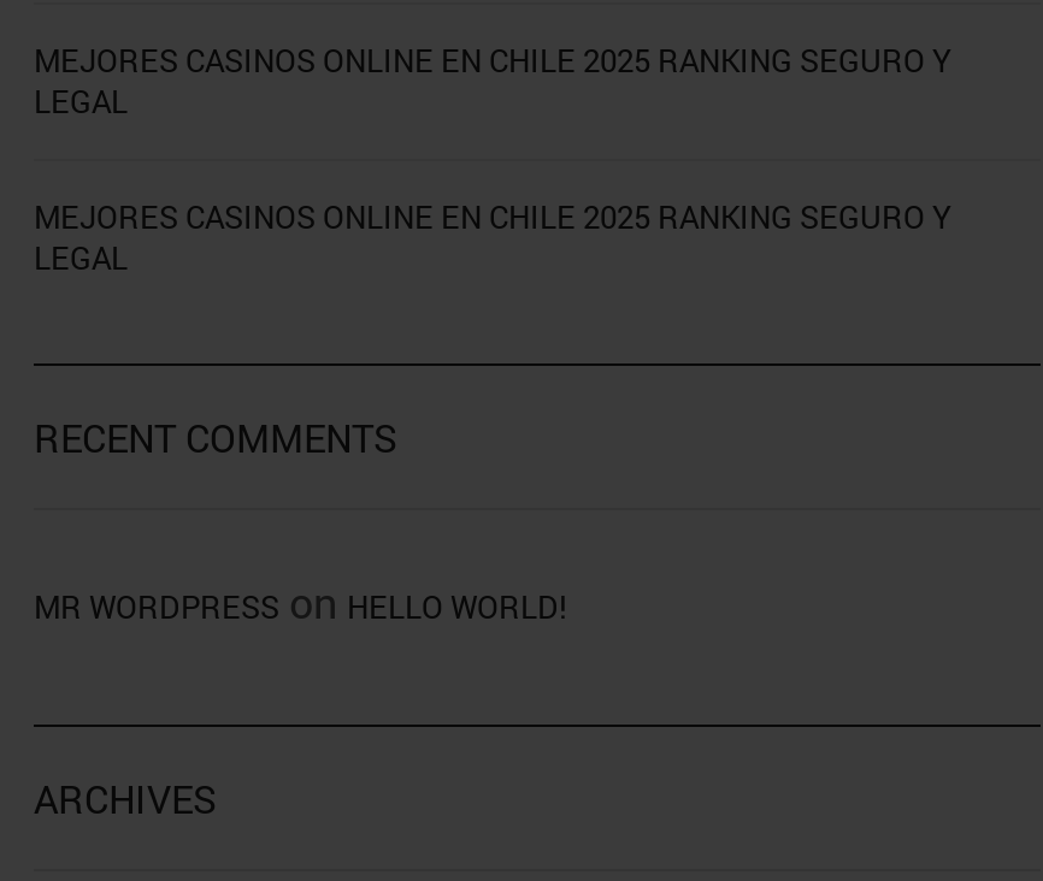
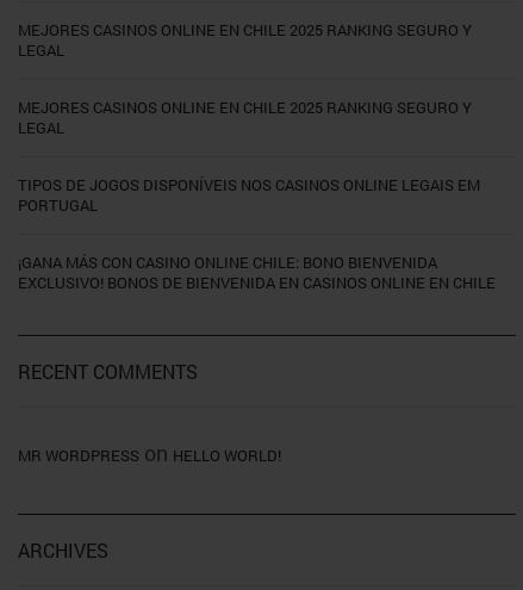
+ TIPOS DE JOGOS DISPONÍVEIS NOS CASINOS ONLINE LEGAIS EM
+ PORTUGAL
+ ¡GANA MÁS CON CASINO ONLINE CHILE: BONO BIENVENIDA
+ EXCLUSIVO! BONOS DE BIENVENIDA EN CASINOS ONLINE EN CHILE
